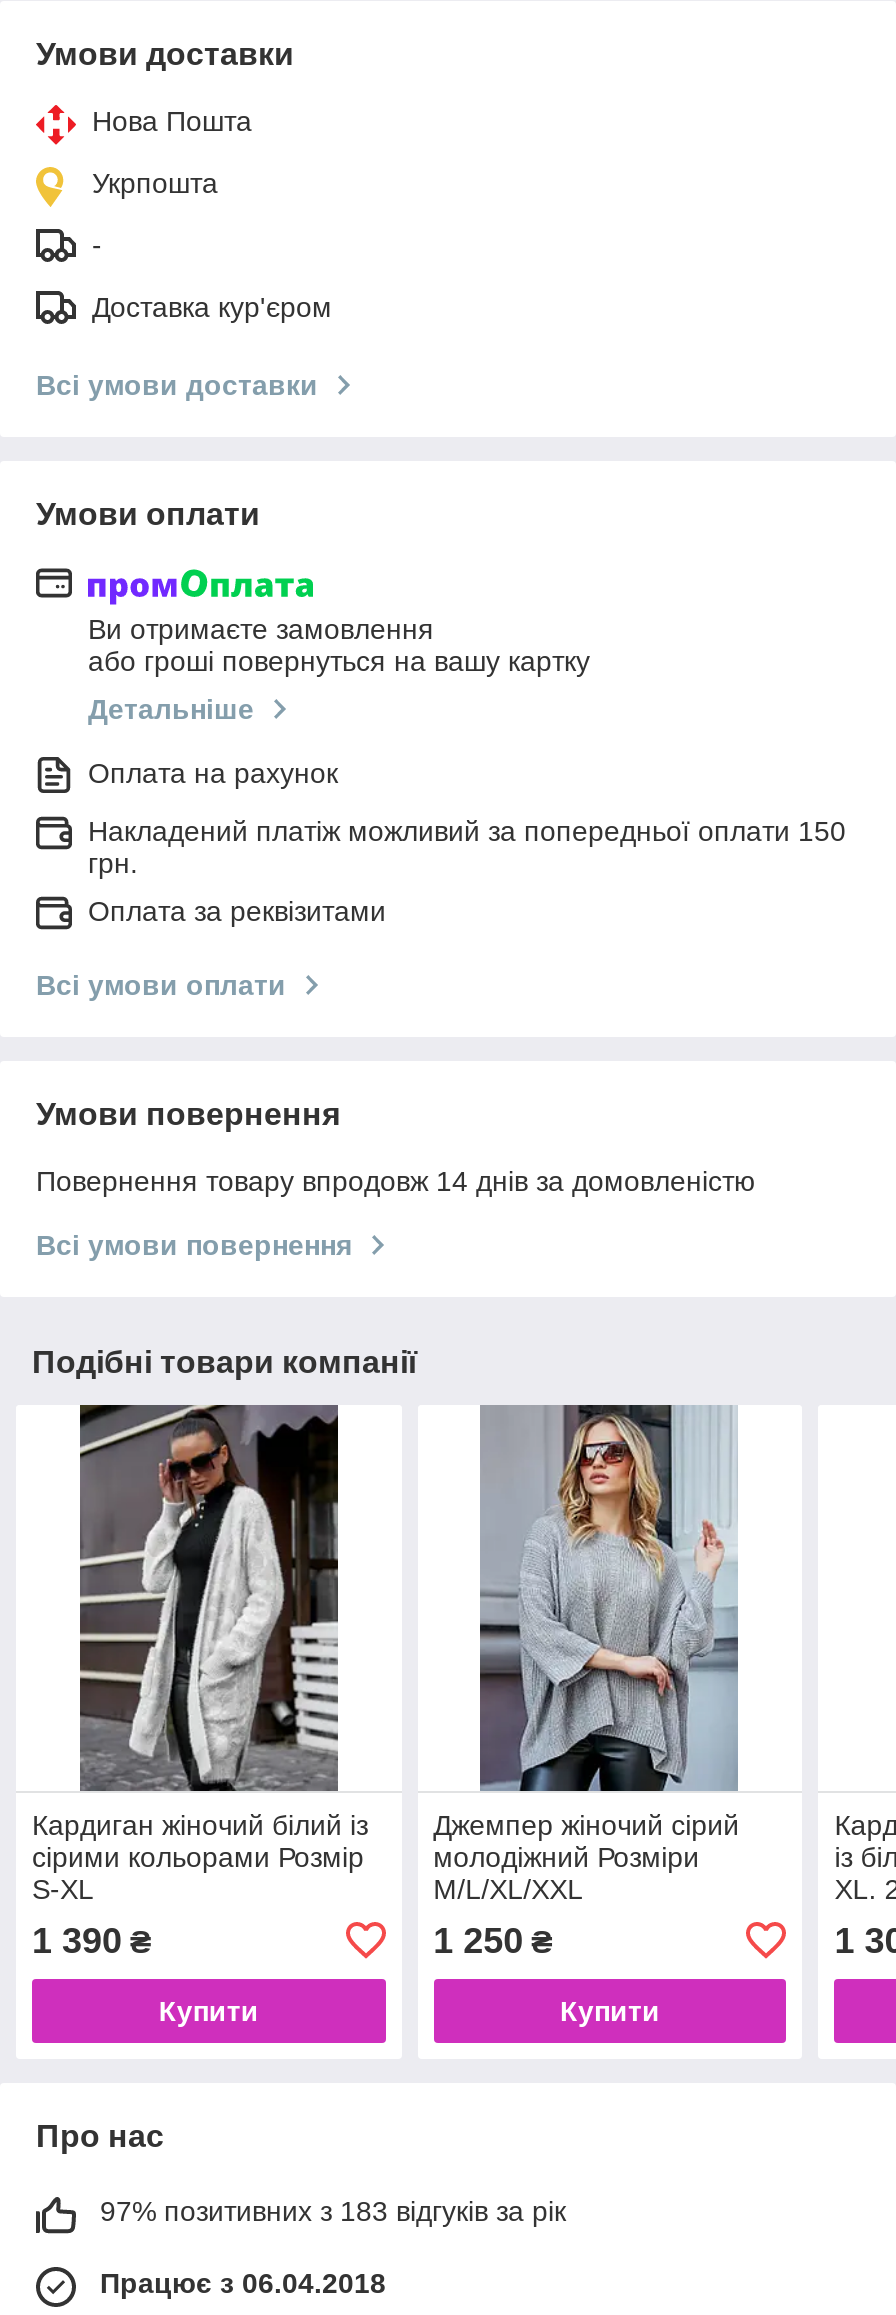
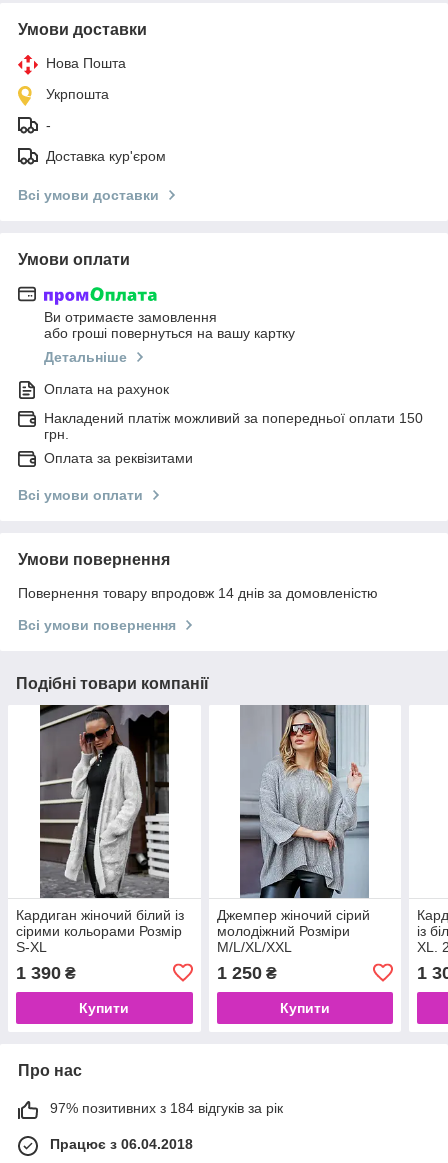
- 97% позитивних з 183 відгуків за рік
+ 97% позитивних з 184 відгуків за рік
